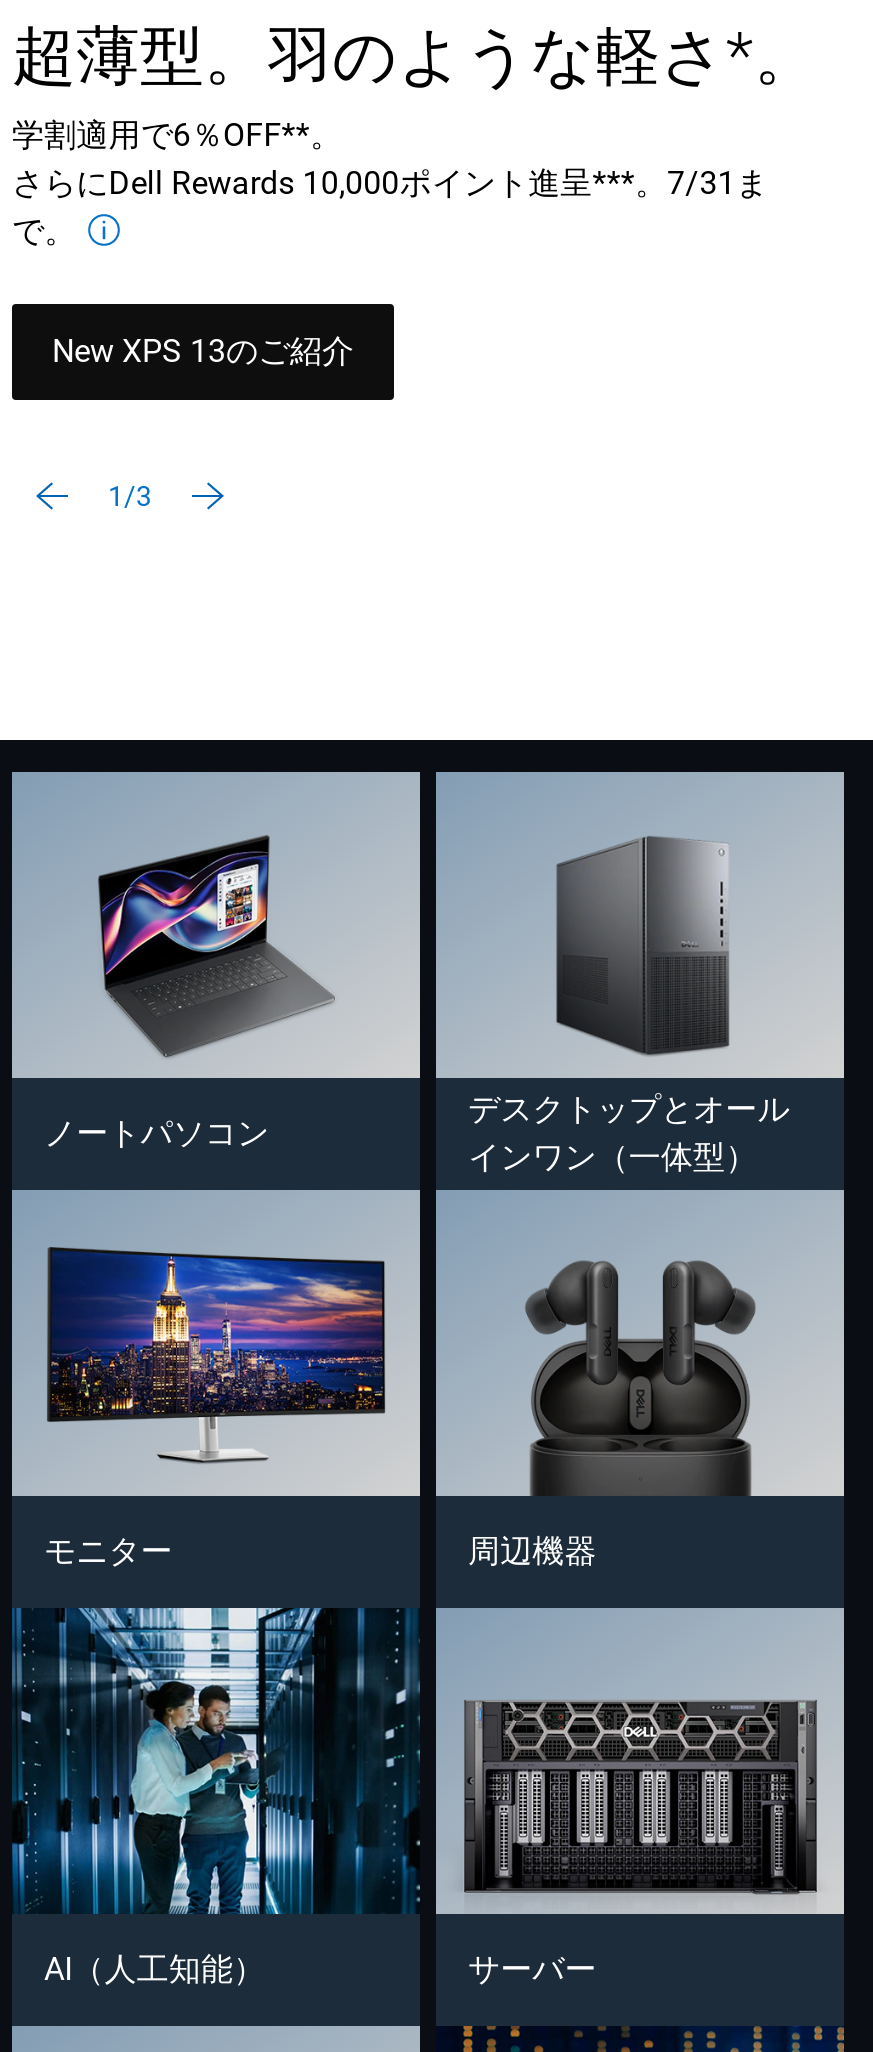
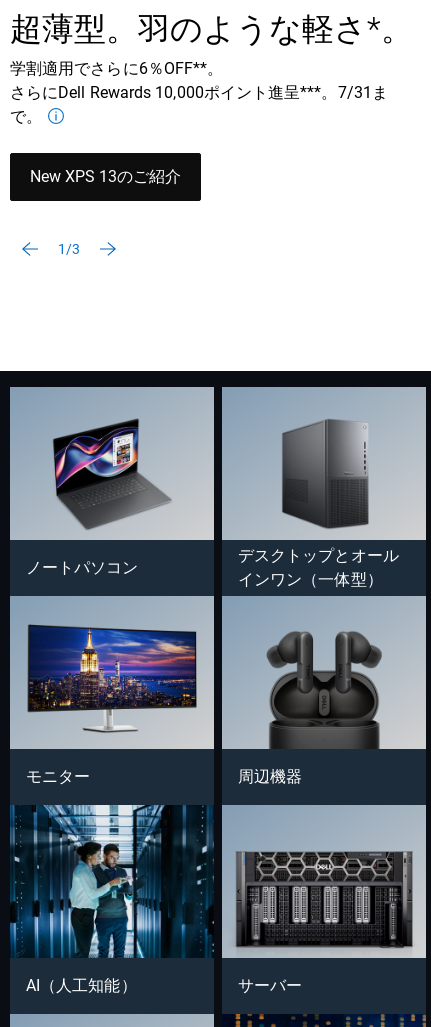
- 学割適用で6％OFF**。
+ 学割適用でさらに6％OFF**。
